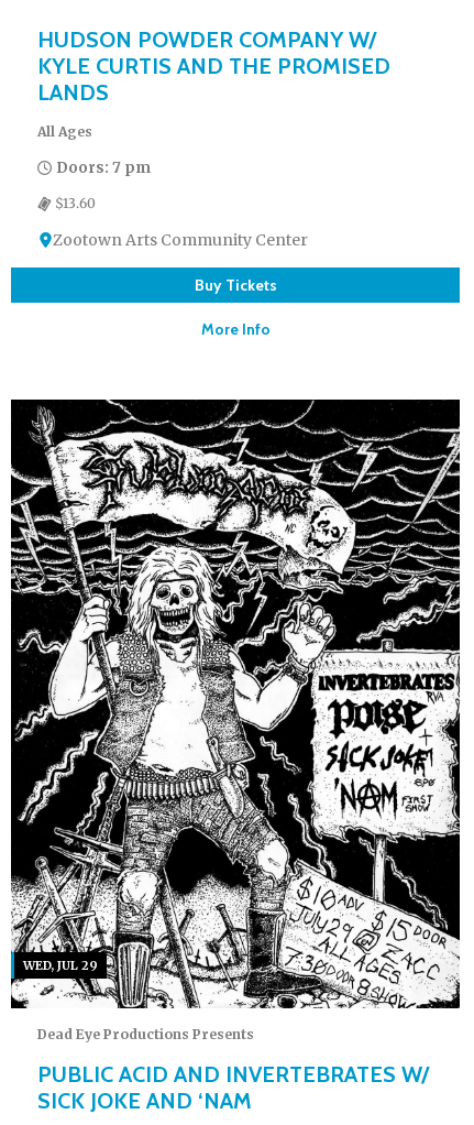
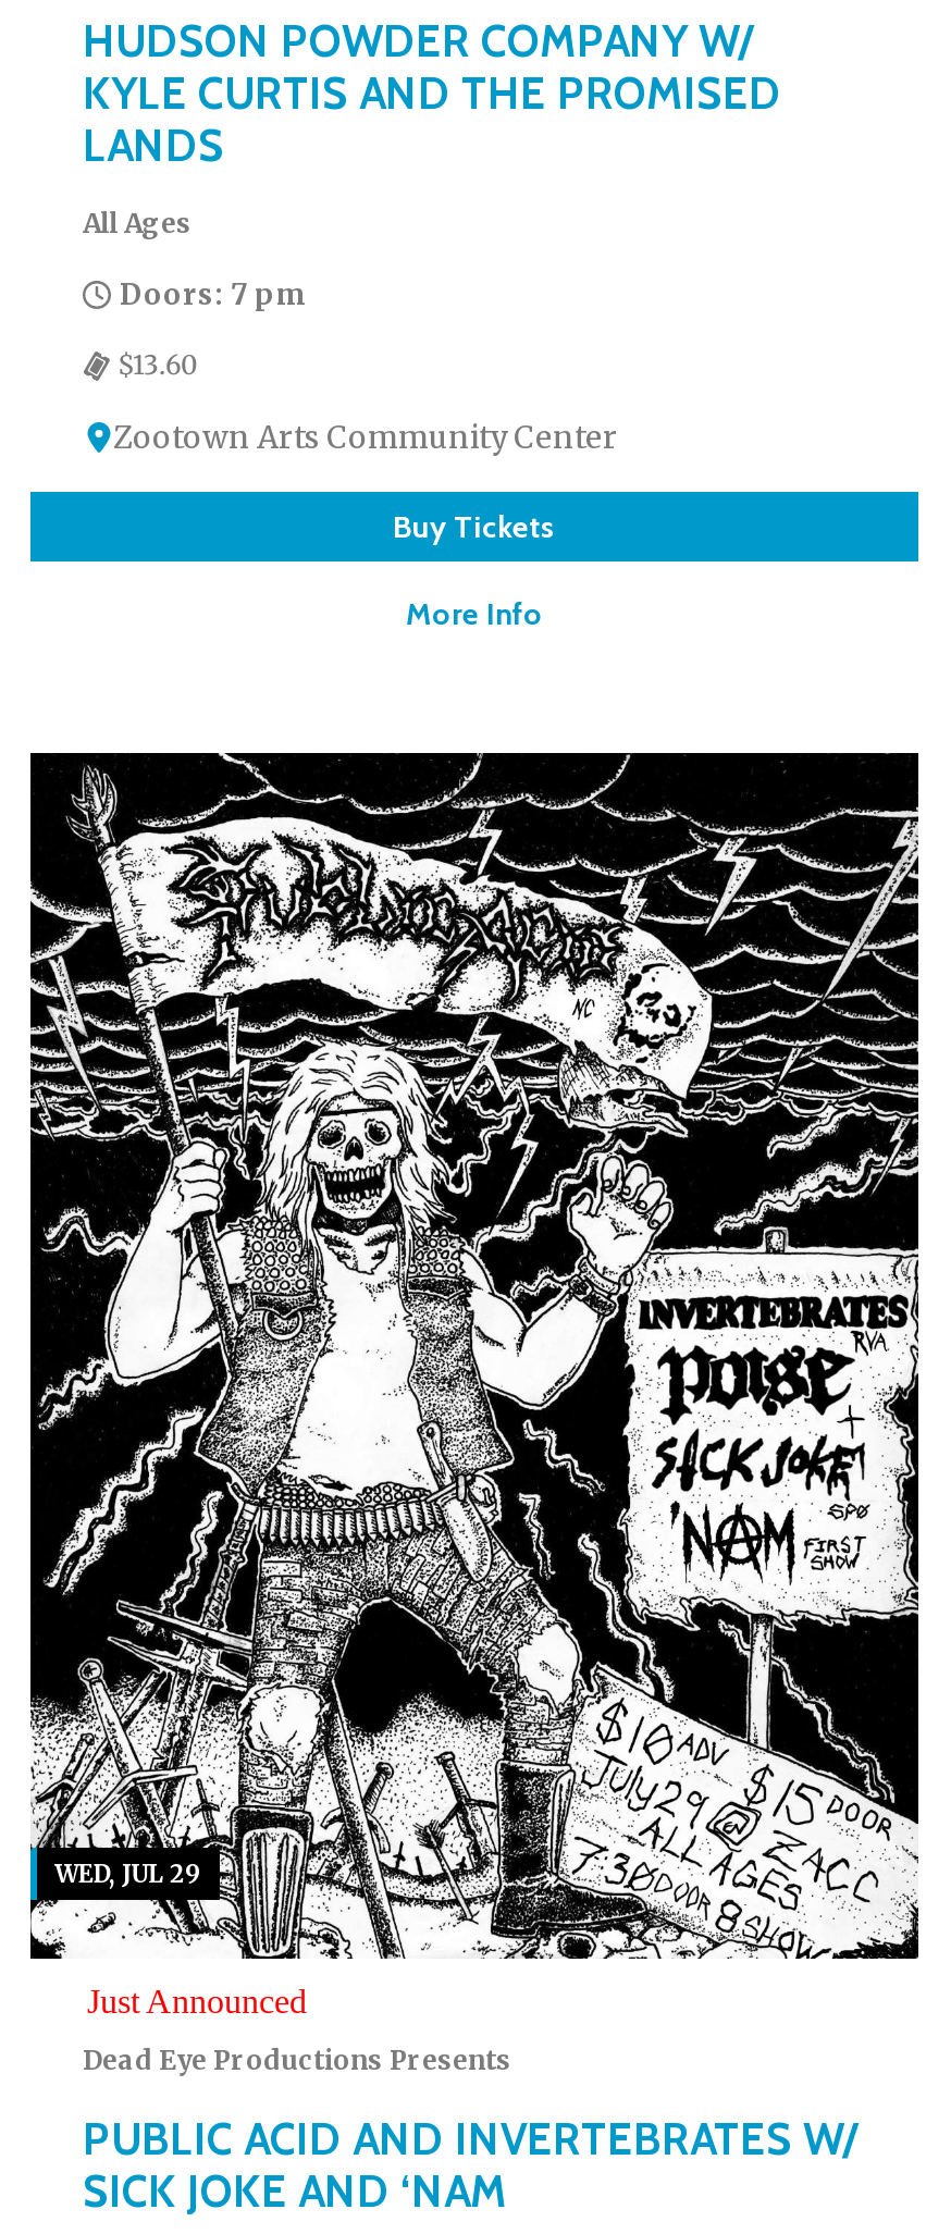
+ Just Announced
